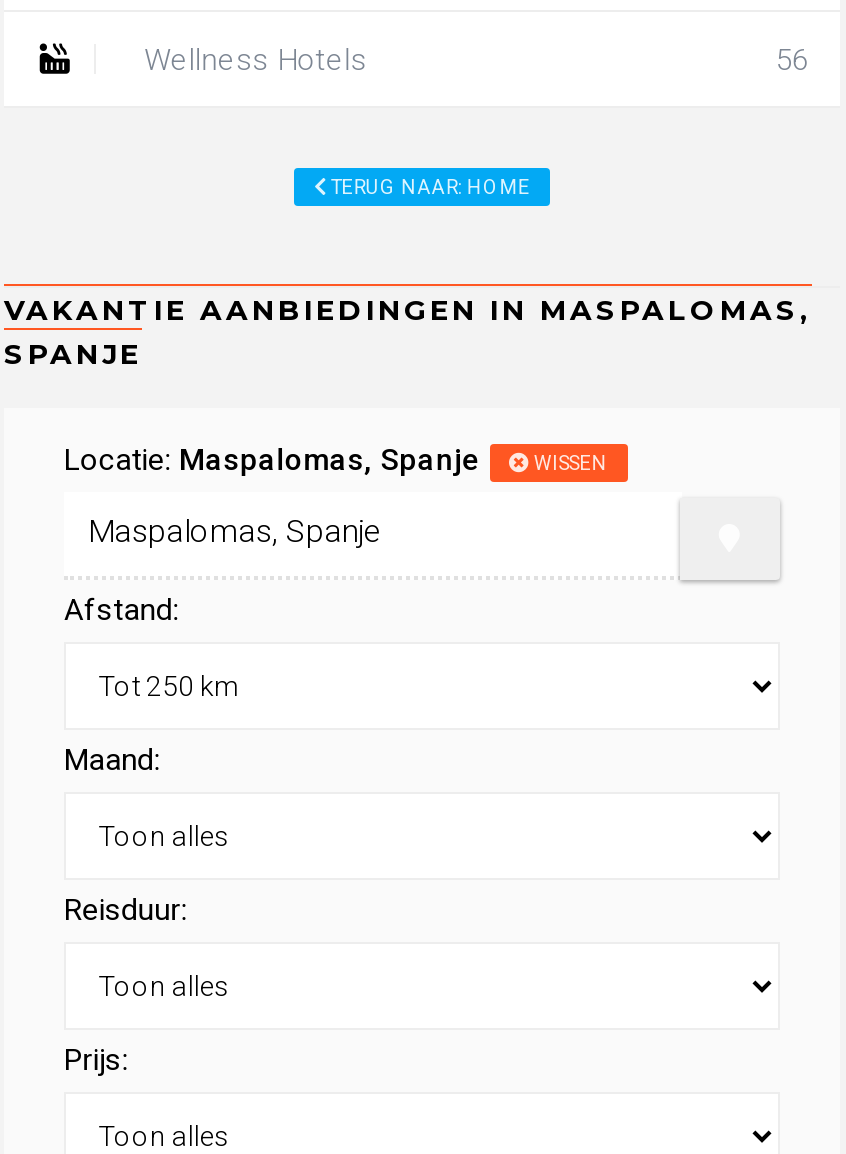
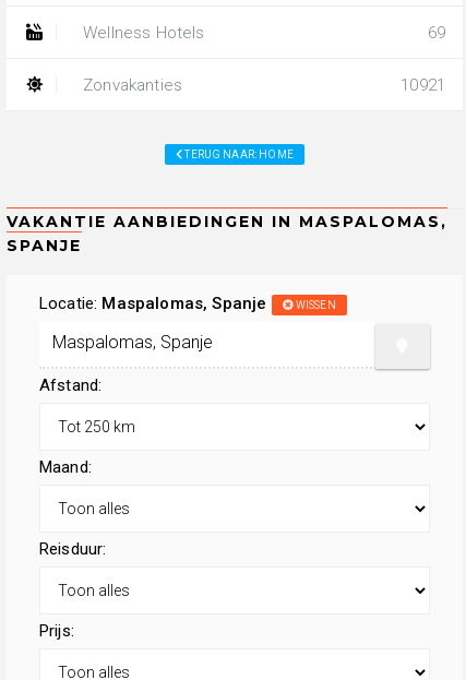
- 56
+ 69
+ Zonvakanties
+ 10921
